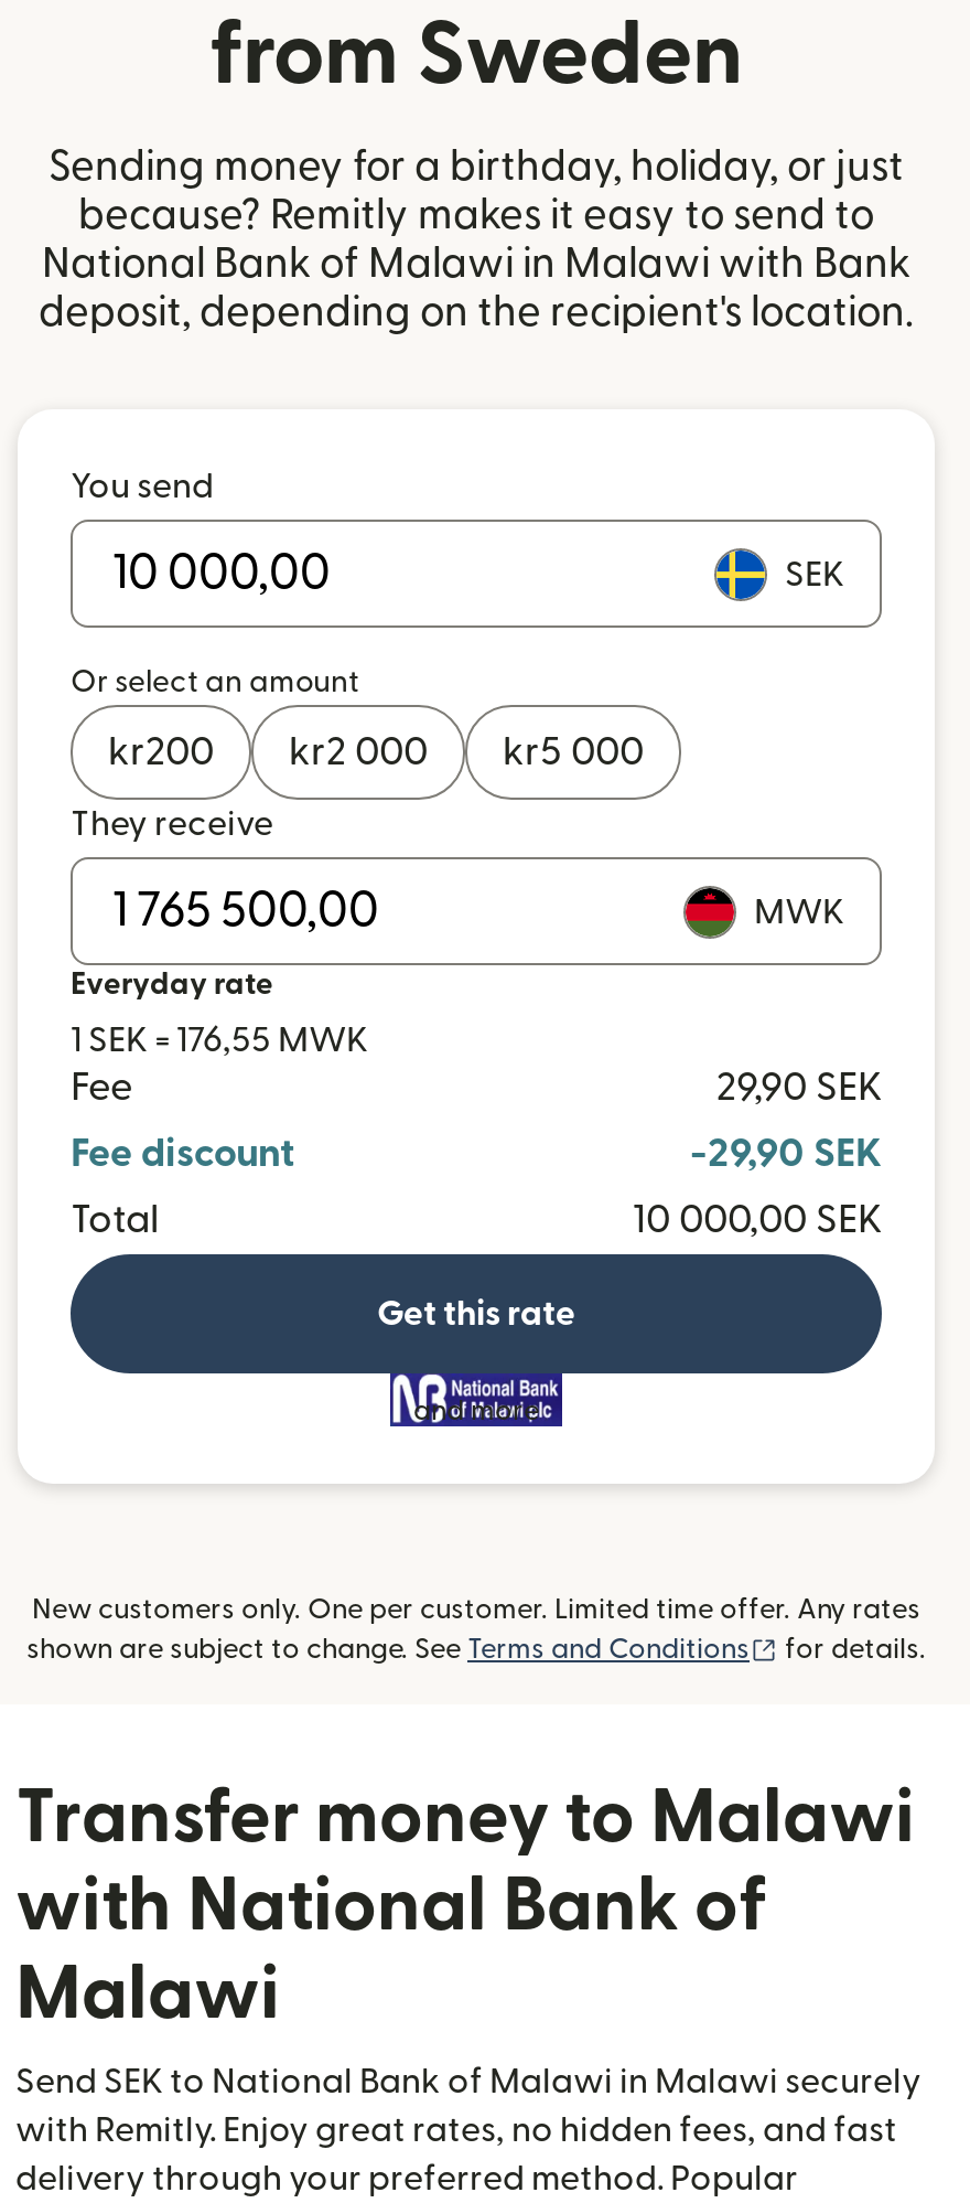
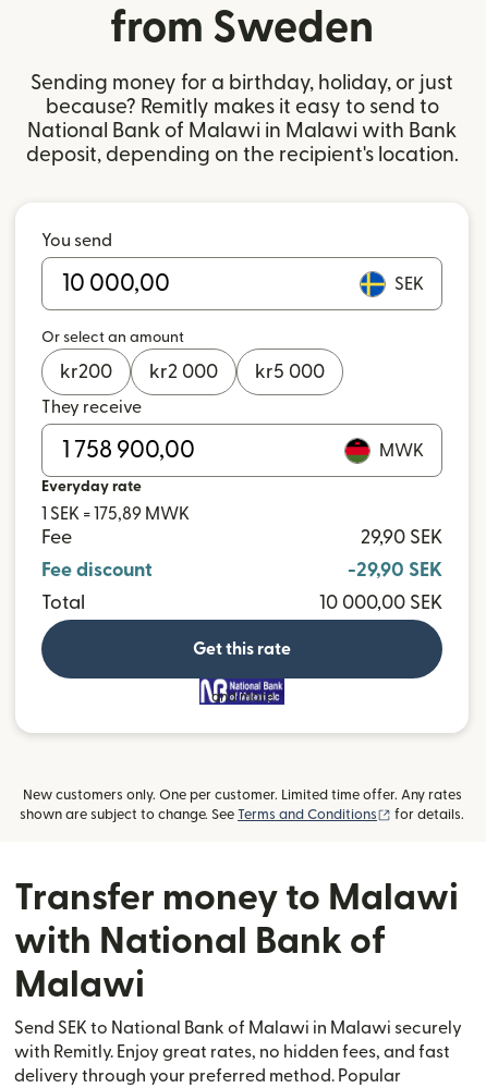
- 1 SEK = 176,55 MWK
+ 1 SEK = 175,89 MWK
